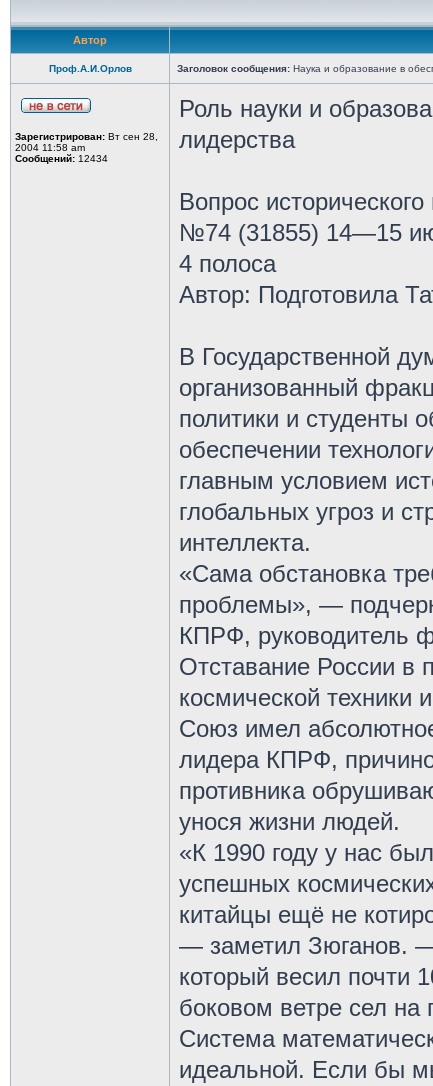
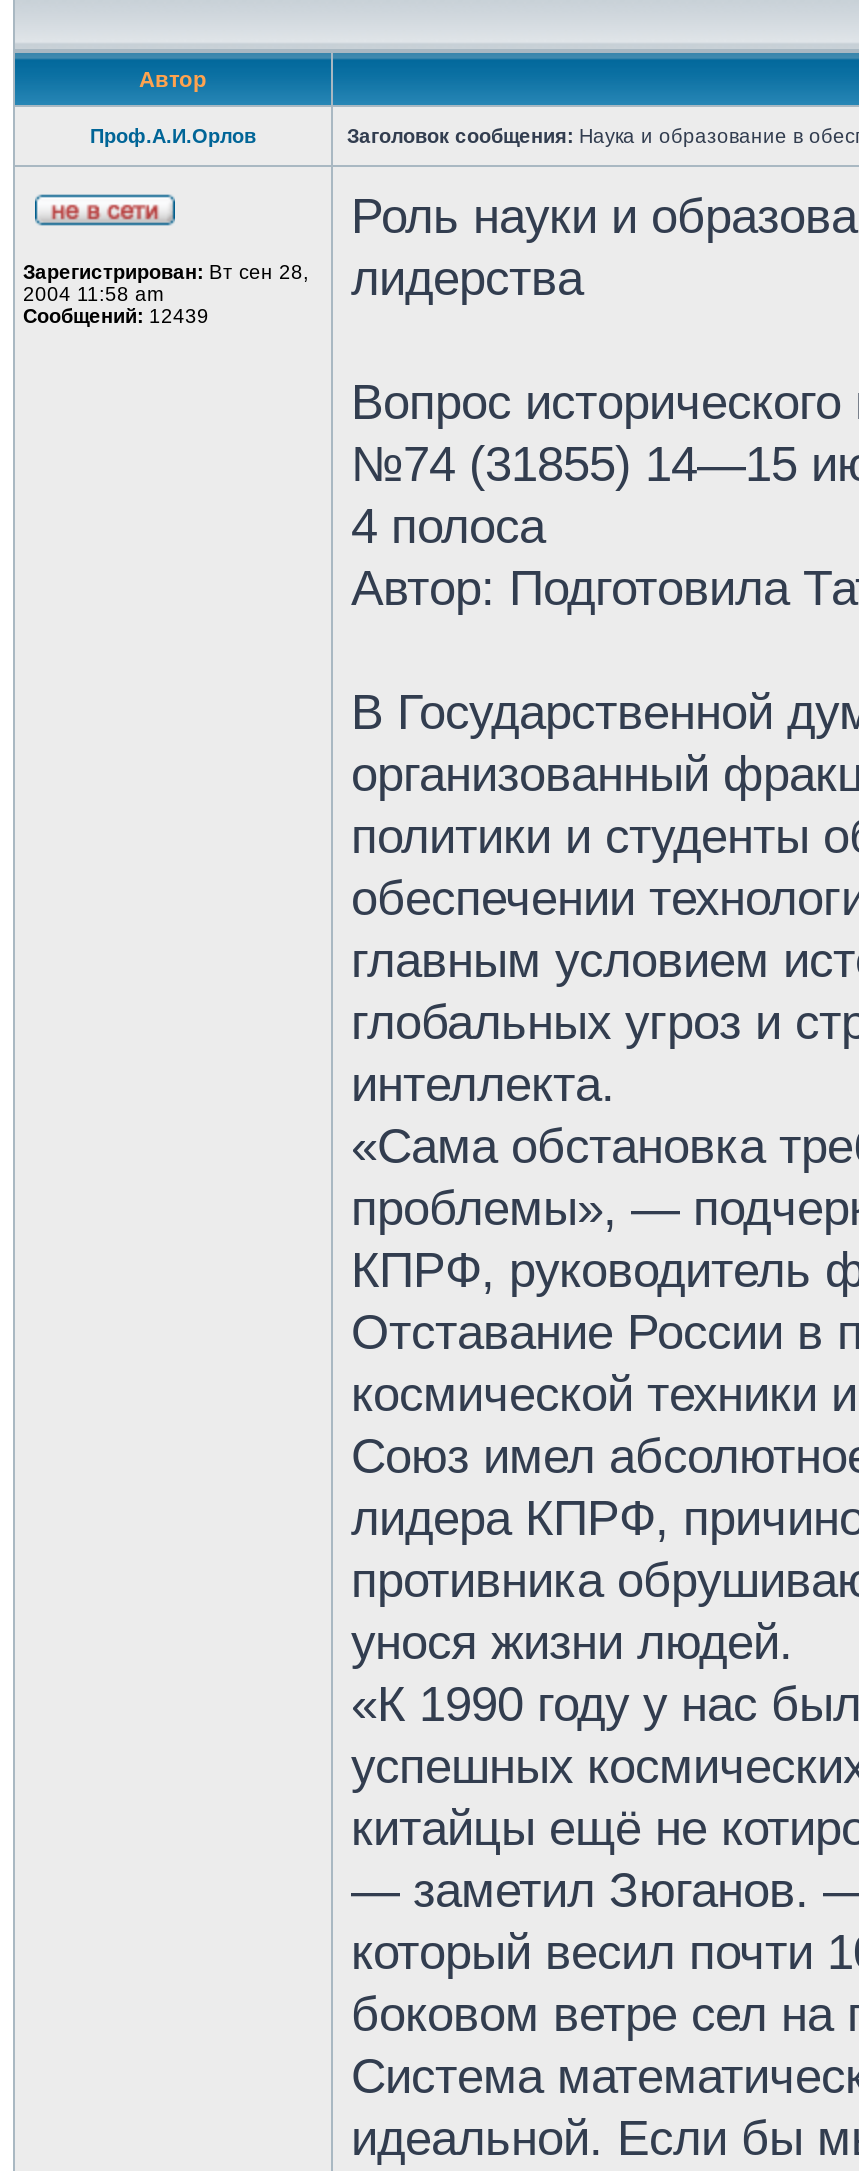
- Сообщений: 12434
+ Сообщений: 12439
